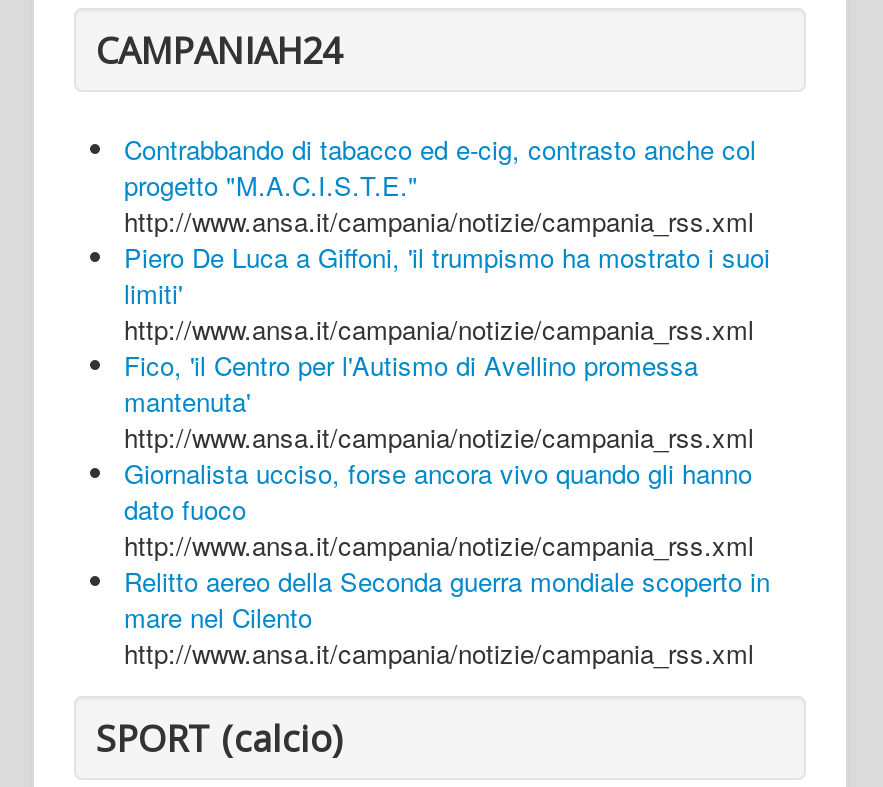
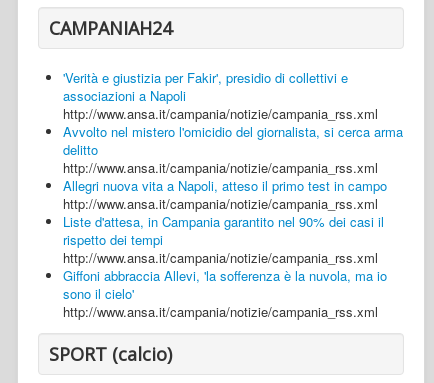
- Contrabbando di tabacco ed e-cig, contrasto anche col
- progetto "M.A.C.I.S.T.E."
+ 'Verità e giustizia per Fakir', presidio di collettivi e
+ associazioni a Napoli

- Piero De Luca a Giffoni, 'il trumpismo ha mostrato i suoi
- limiti'
+ Avvolto nel mistero l'omicidio del giornalista, si cerca arma
+ delitto

- Fico, 'il Centro per l'Autismo di Avellino promessa
- mantenuta'
+ Allegri nuova vita a Napoli, atteso il primo test in campo

- Giornalista ucciso, forse ancora vivo quando gli hanno
- dato fuoco
+ Liste d'attesa, in Campania garantito nel 90% dei casi il
+ rispetto dei tempi

- Relitto aereo della Seconda guerra mondiale scoperto in
- mare nel Cilento
+ Giffoni abbraccia Allevi, 'la sofferenza è la nuvola, ma io
+ sono il cielo'
